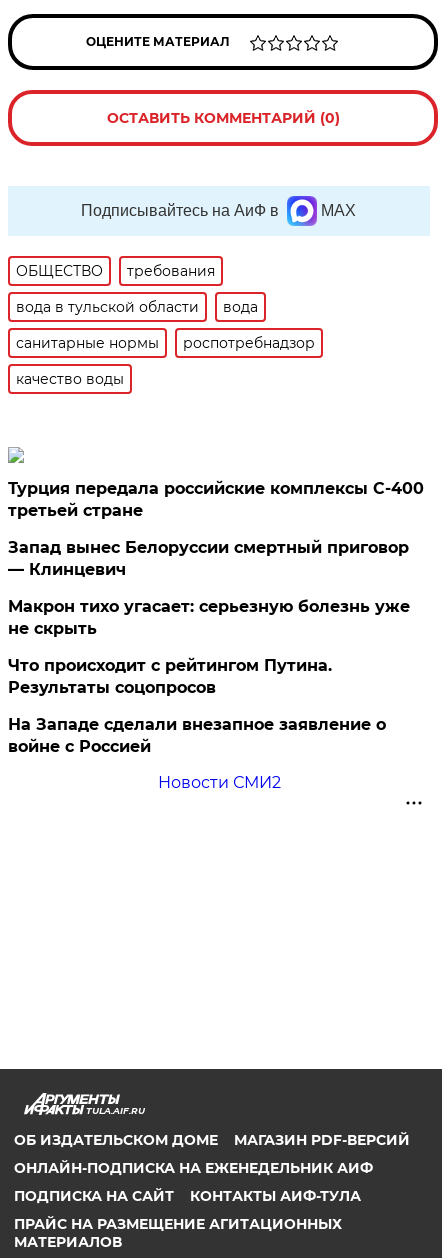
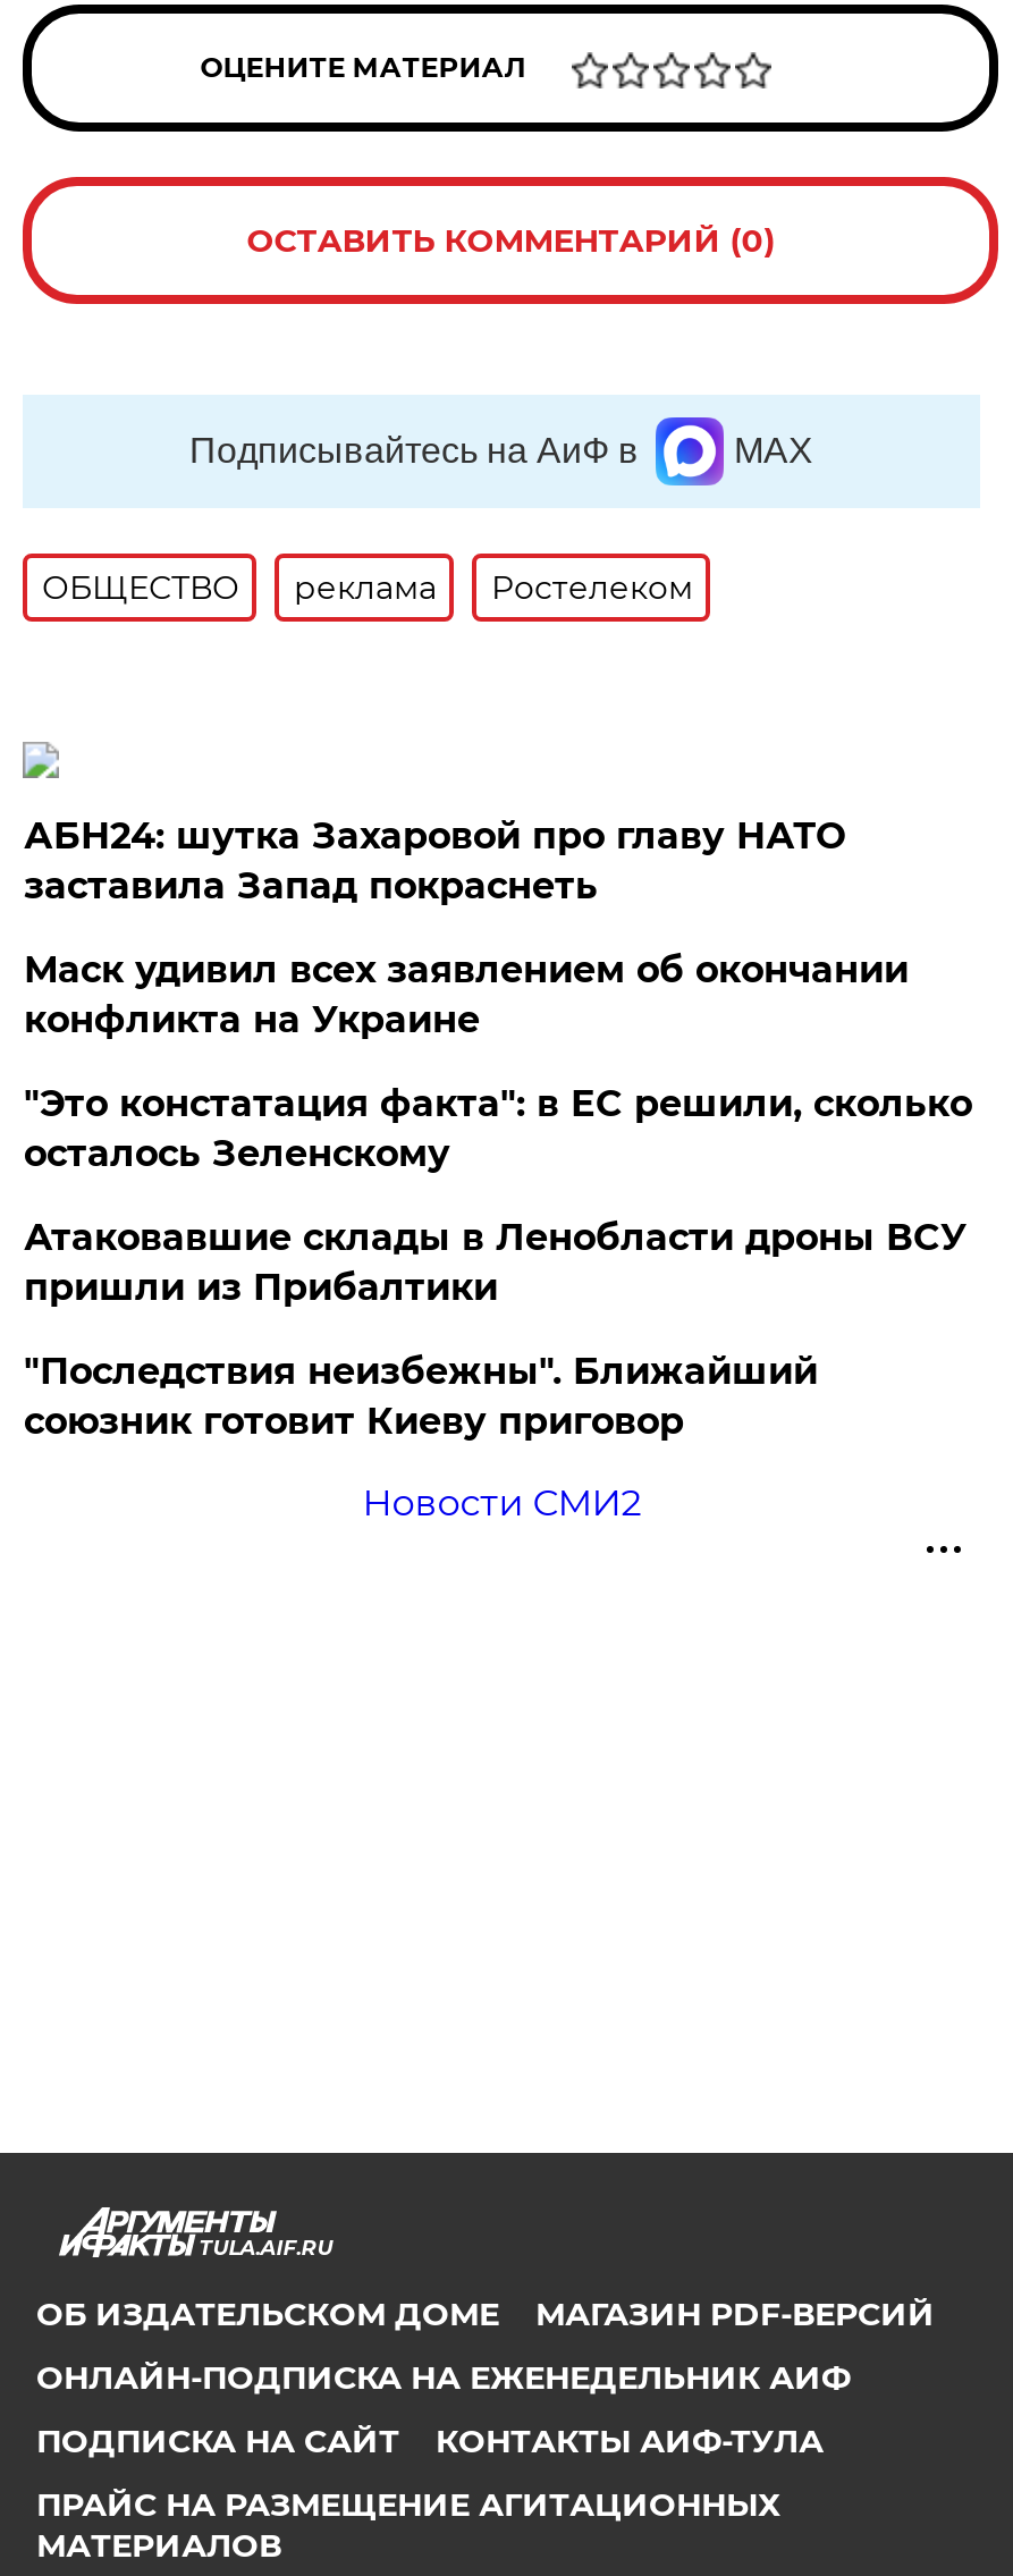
- требования
- вода в тульской области
- вода
- санитарные нормы
- роспотребнадзор
- качество воды
+ реклама
+ Ростелеком

- Турция передала российские комплексы С-400
- третьей стране
- Запад вынес Белоруссии смертный приговор
- — Клинцевич
- Макрон тихо угасает: серьезную болезнь уже
- не скрыть
- Что происходит с рейтингом Путина.
- Результаты соцопросов
- На Западе сделали внезапное заявление о
- войне с Россией
+ АБН24: шутка Захаровой про главу НАТО
+ заставила Запад покраснеть
+ Маск удивил всех заявлением об окончании
+ конфликта на Украине
+ "Это констатация факта": в ЕС решили, сколько
+ осталось Зеленскому
+ Атаковавшие склады в Ленобласти дроны ВСУ
+ пришли из Прибалтики
+ "Последствия неизбежны". Ближайший
+ союзник готовит Киеву приговор
